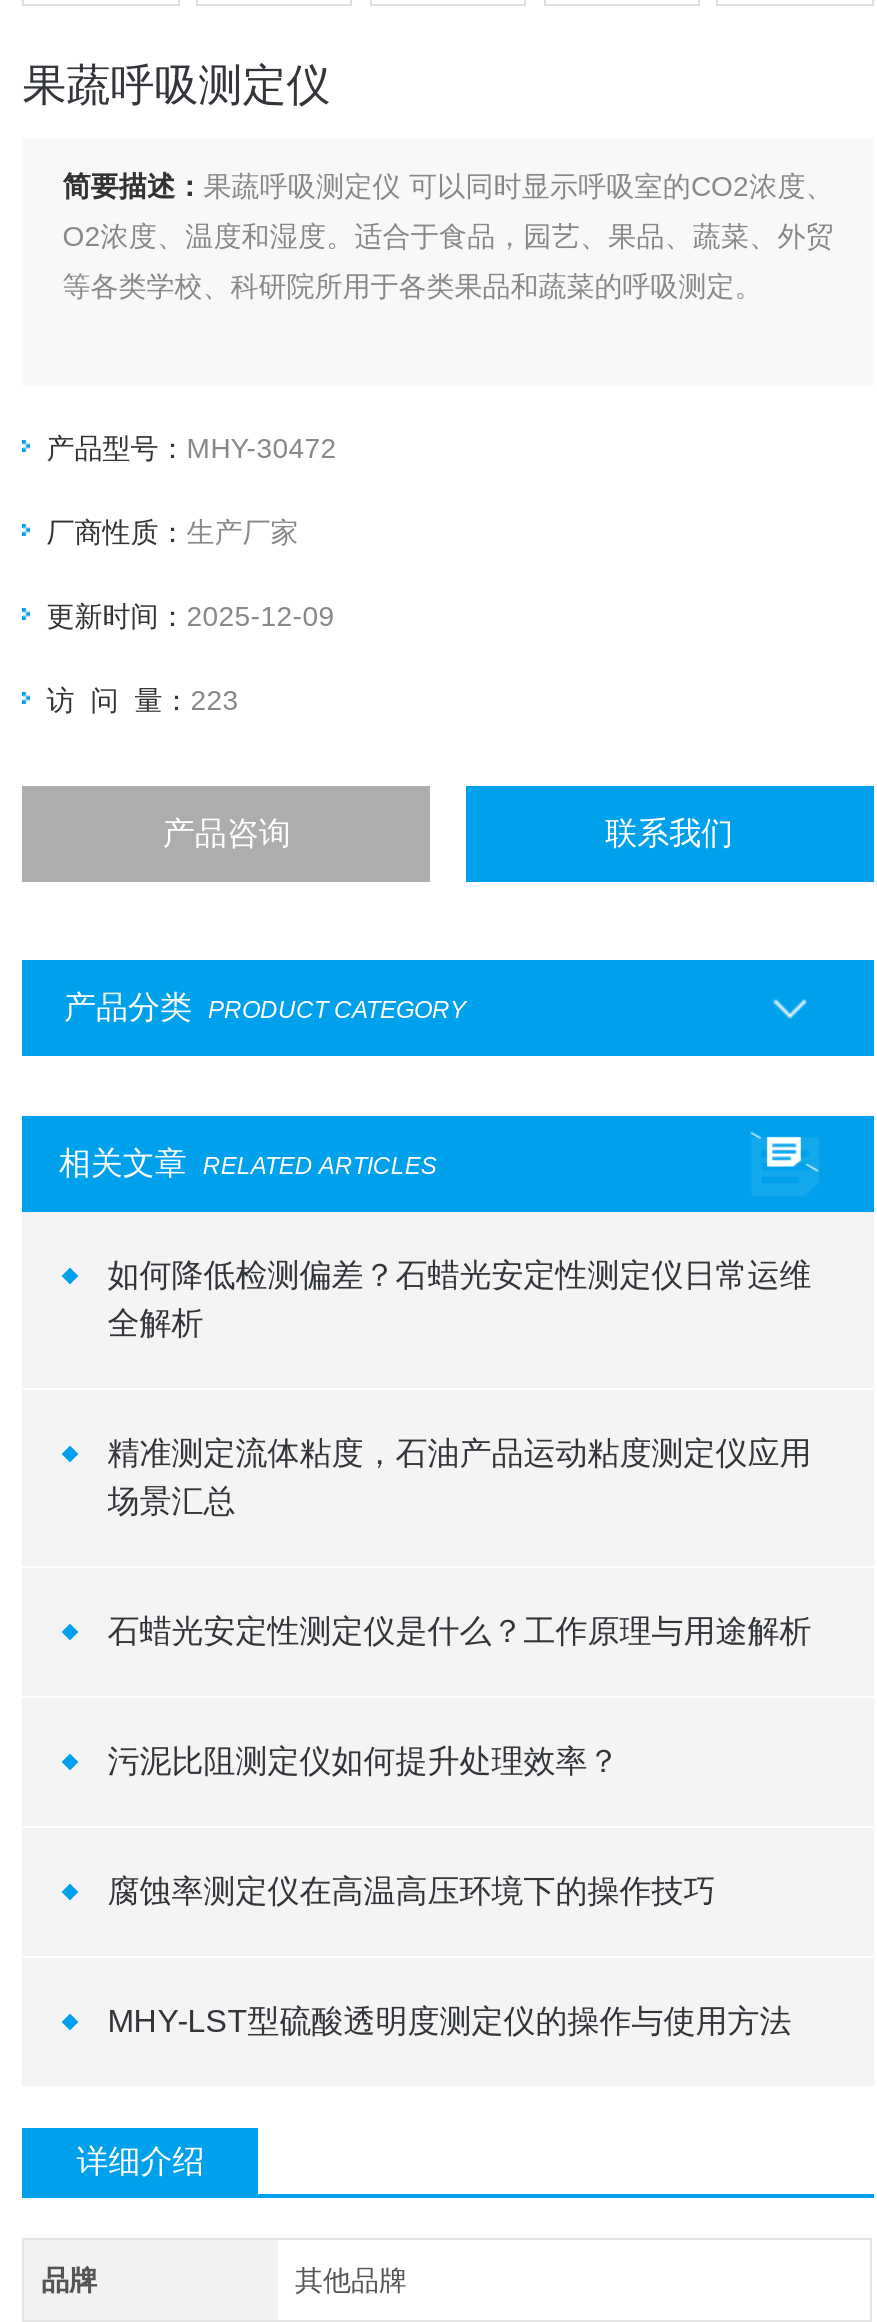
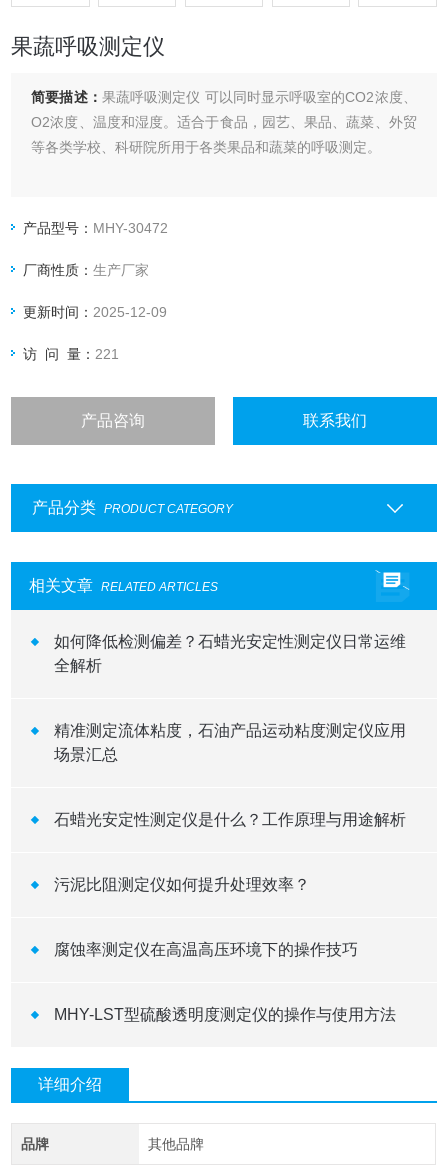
- 访 问 量：223
+ 访 问 量：221
